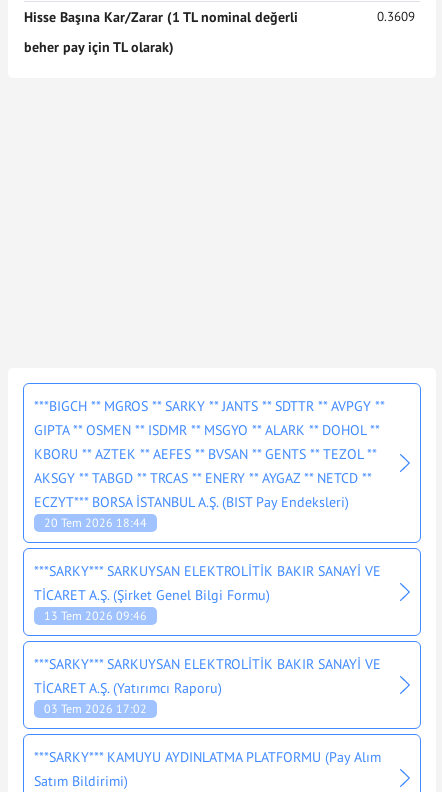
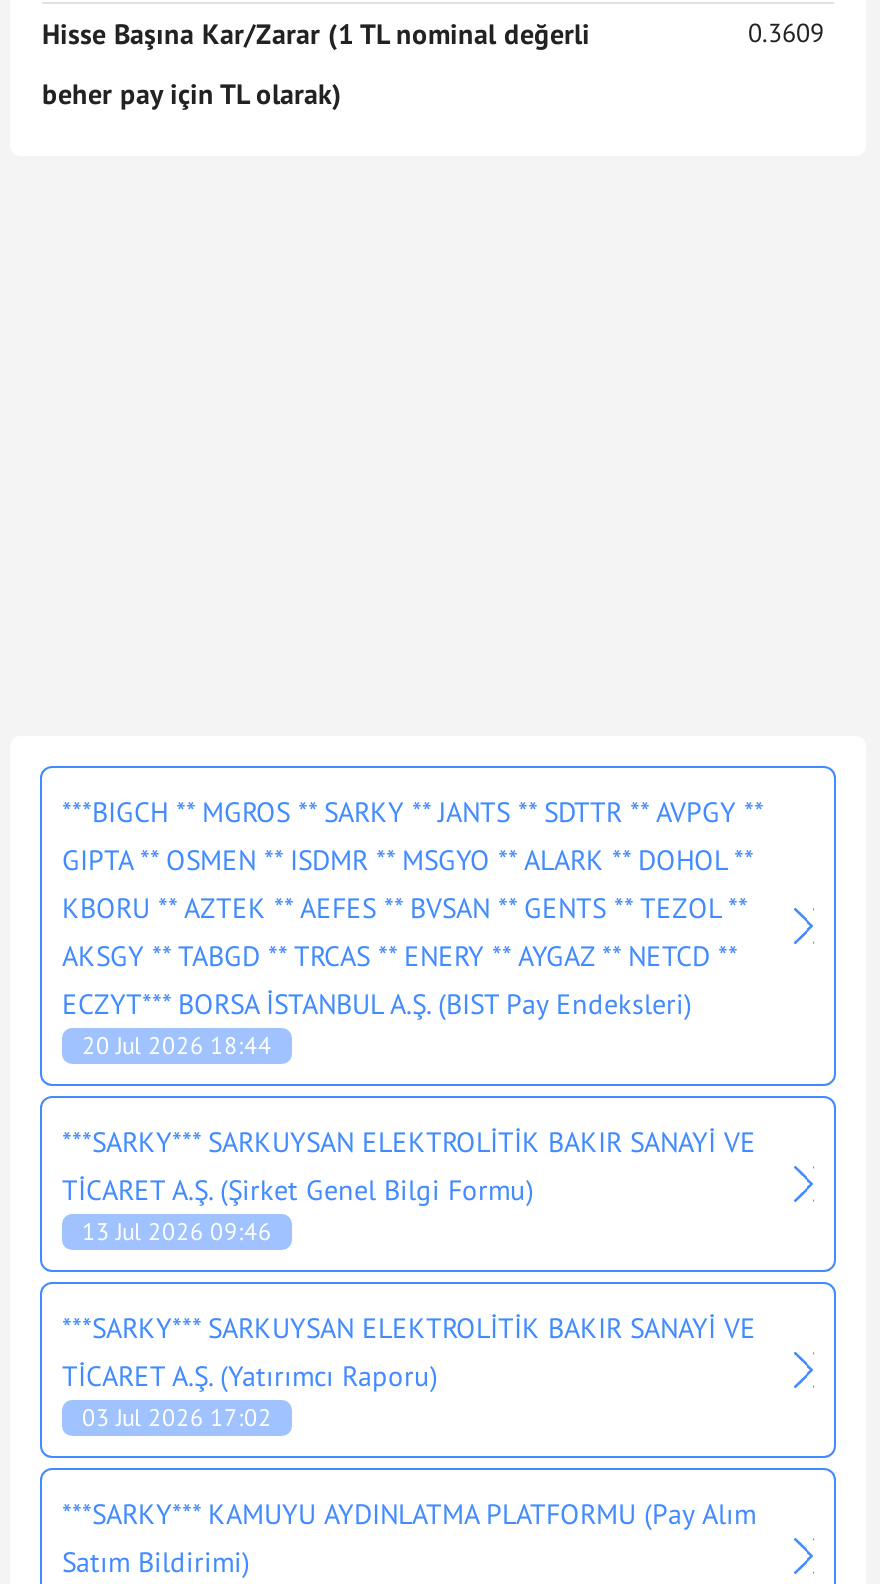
- 20 Tem 2026 18:44
+ 20 Jul 2026 18:44

- 13 Tem 2026 09:46
+ 13 Jul 2026 09:46

- 03 Tem 2026 17:02
+ 03 Jul 2026 17:02
